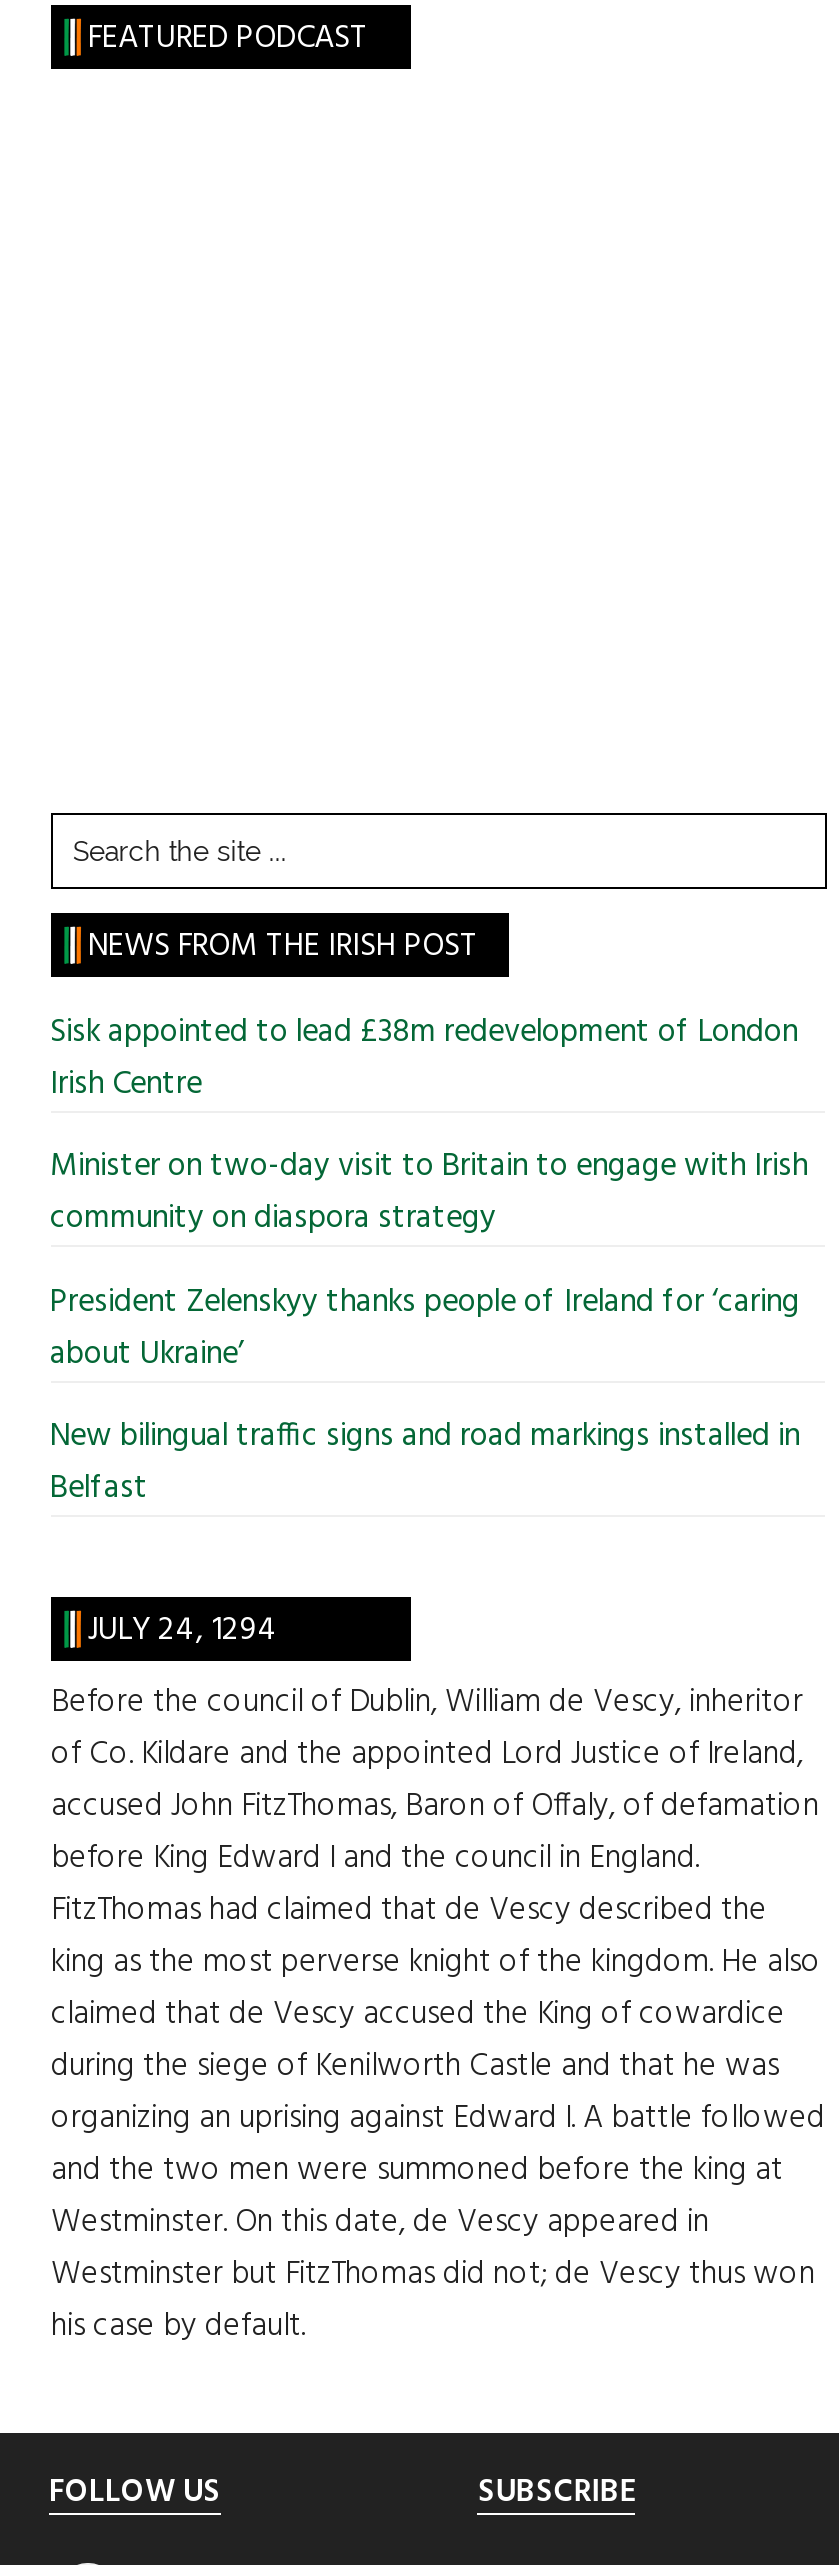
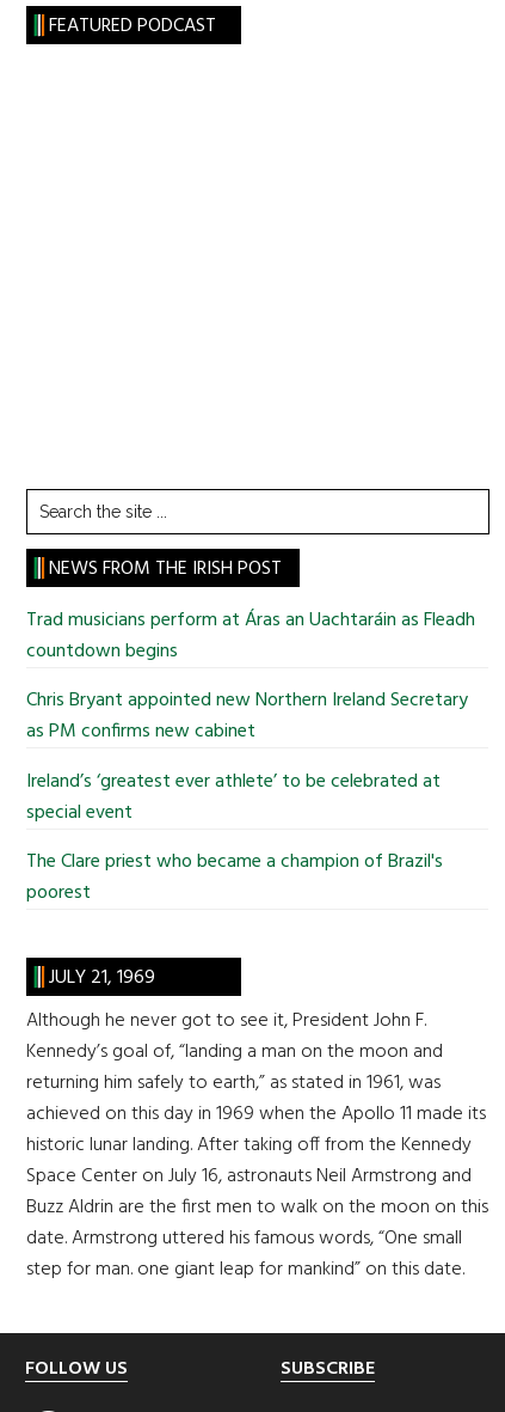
- Sisk appointed to lead £38m redevelopment of London
- Irish Centre
+ Trad musicians perform at Áras an Uachtaráin as Fleadh
+ countdown begins

- Minister on two-day visit to Britain to engage with Irish
- community on diaspora strategy
+ Chris Bryant appointed new Northern Ireland Secretary
+ as PM confirms new cabinet

- President Zelenskyy thanks people of Ireland for ‘caring
- about Ukraine’
+ Ireland’s ‘greatest ever athlete’ to be celebrated at
+ special event

- New bilingual traffic signs and road markings installed in
- Belfast
+ The Clare priest who became a champion of Brazil's
+ poorest

- JULY 24, 1294
- Before the council of Dublin, William de Vescy, inheritor
- of Co. Kildare and the appointed Lord Justice of Ireland,
- accused John FitzThomas, Baron of Offaly, of defamation
- before King Edward I and the council in England.
- FitzThomas had claimed that de Vescy described the
- king as the most perverse knight of the kingdom. He also
- claimed that de Vescy accused the King of cowardice
- during the siege of Kenilworth Castle and that he was
- organizing an uprising against Edward I. A battle followed
- and the two men were summoned before the king at
- Westminster. On this date, de Vescy appeared in
- Westminster but FitzThomas did not; de Vescy thus won
- his case by default.
+ JULY 21, 1969
+ Although he never got to see it, President John F.
+ Kennedy’s goal of, “landing a man on the moon and
+ returning him safely to earth,” as stated in 1961, was
+ achieved on this day in 1969 when the Apollo 11 made its
+ historic lunar landing. After taking off from the Kennedy
+ Space Center on July 16, astronauts Neil Armstrong and
+ Buzz Aldrin are the first men to walk on the moon on this
+ date. Armstrong uttered his famous words, “One small
+ step for man. one giant leap for mankind” on this date.
